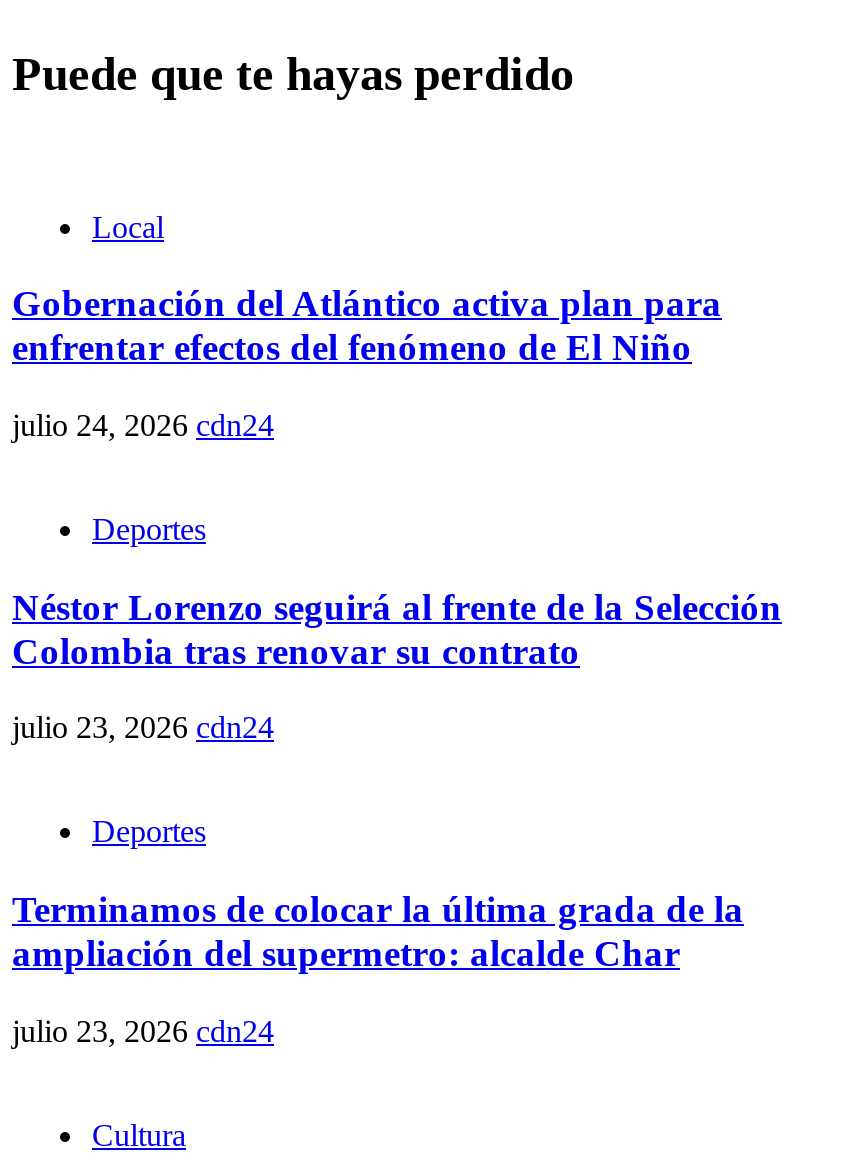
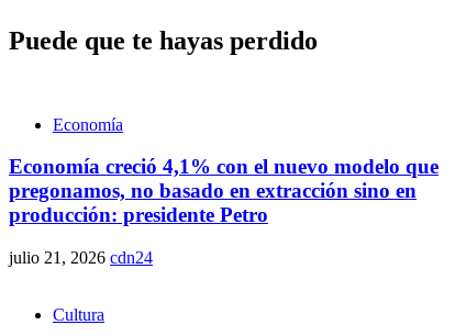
- Local
- Gobernación del Atlántico activa plan para
- enfrentar efectos del fenómeno de El Niño
- julio 24, 2026 cdn24
- Deportes
- Néstor Lorenzo seguirá al frente de la Selección
- Colombia tras renovar su contrato
- julio 23, 2026 cdn24
- Deportes
- Terminamos de colocar la última grada de la
- ampliación del supermetro: alcalde Char
- julio 23, 2026 cdn24
+ Economía
+ Economía creció 4,1% con el nuevo modelo que
+ pregonamos, no basado en extracción sino en
+ producción: presidente Petro
+ julio 21, 2026 cdn24
